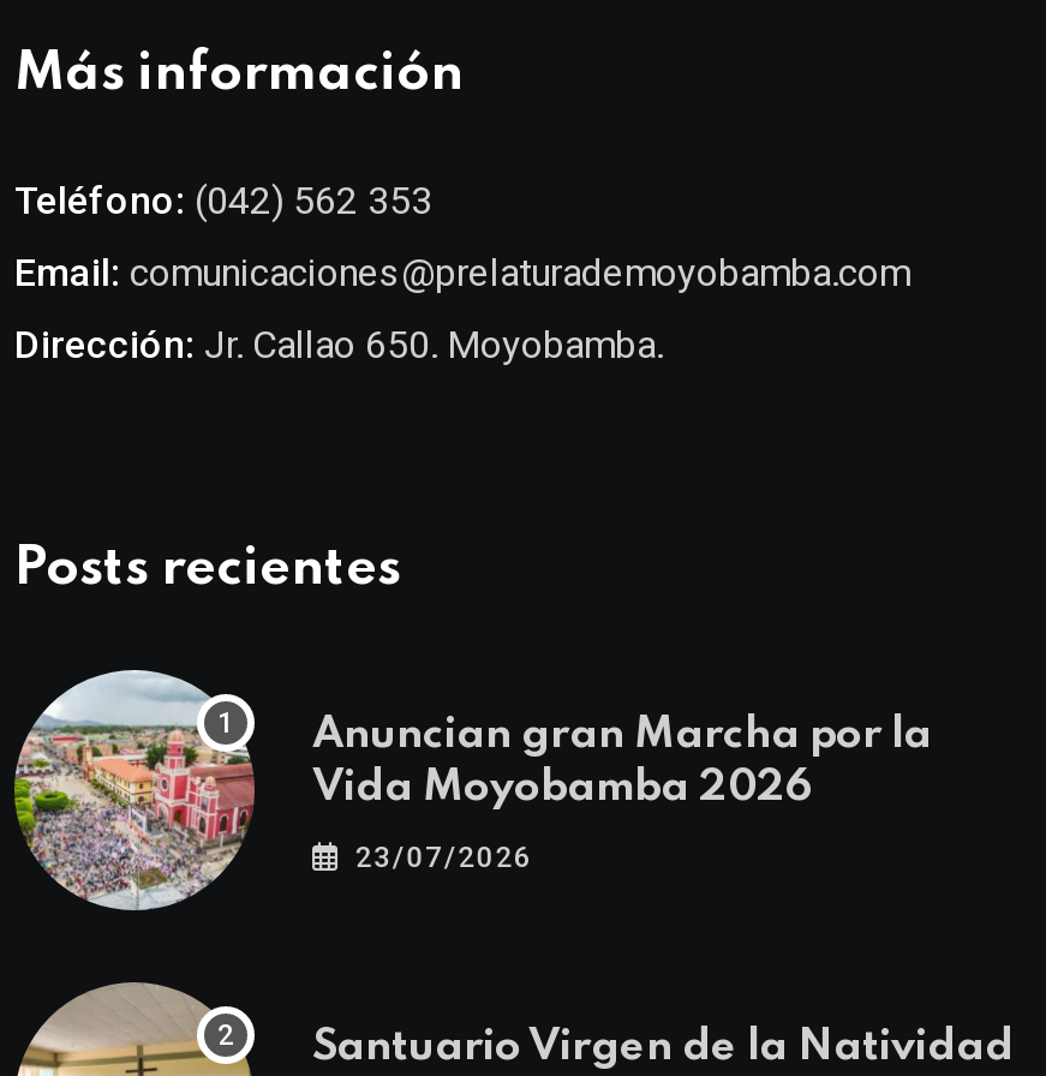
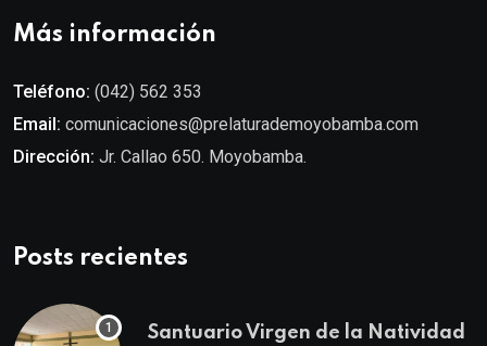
- [image]
- Anuncian gran Marcha por la
- Vida Moyobamba 2026
- 23/07/2026
